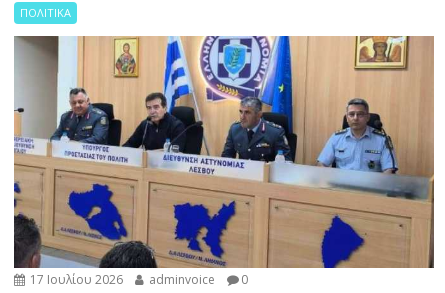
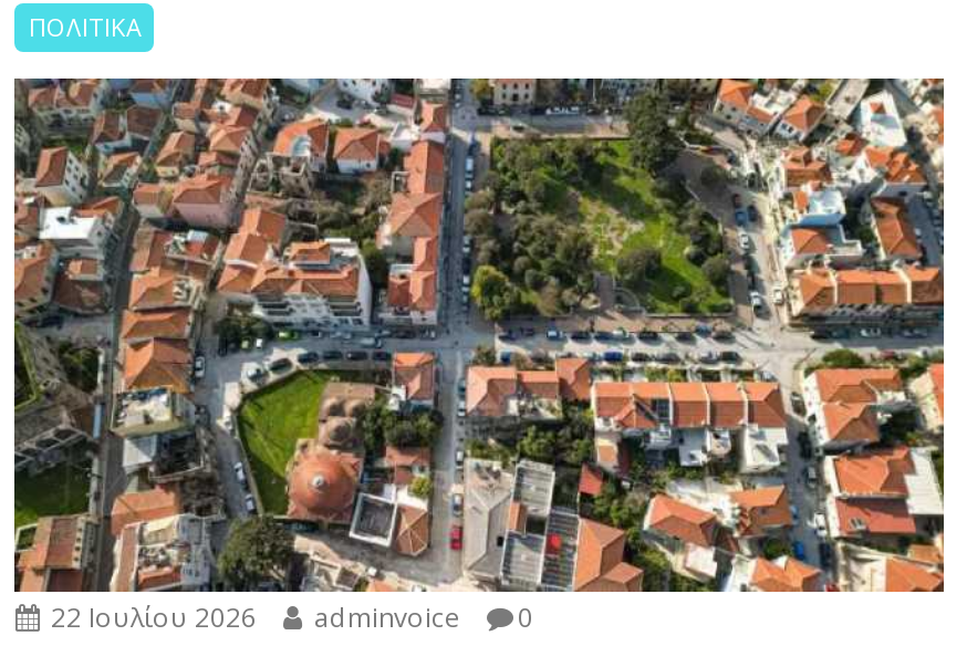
- [image]
- 17 Ιουλίου 2026 adminvoice 0
+ [image]
+ 22 Ιουλίου 2026 adminvoice 0
